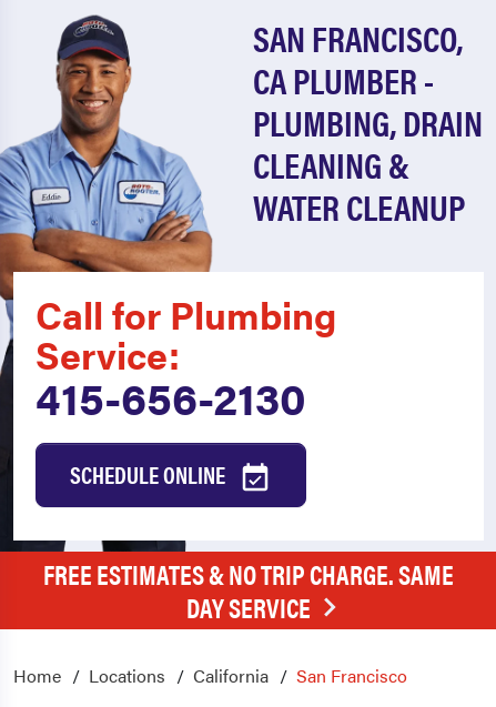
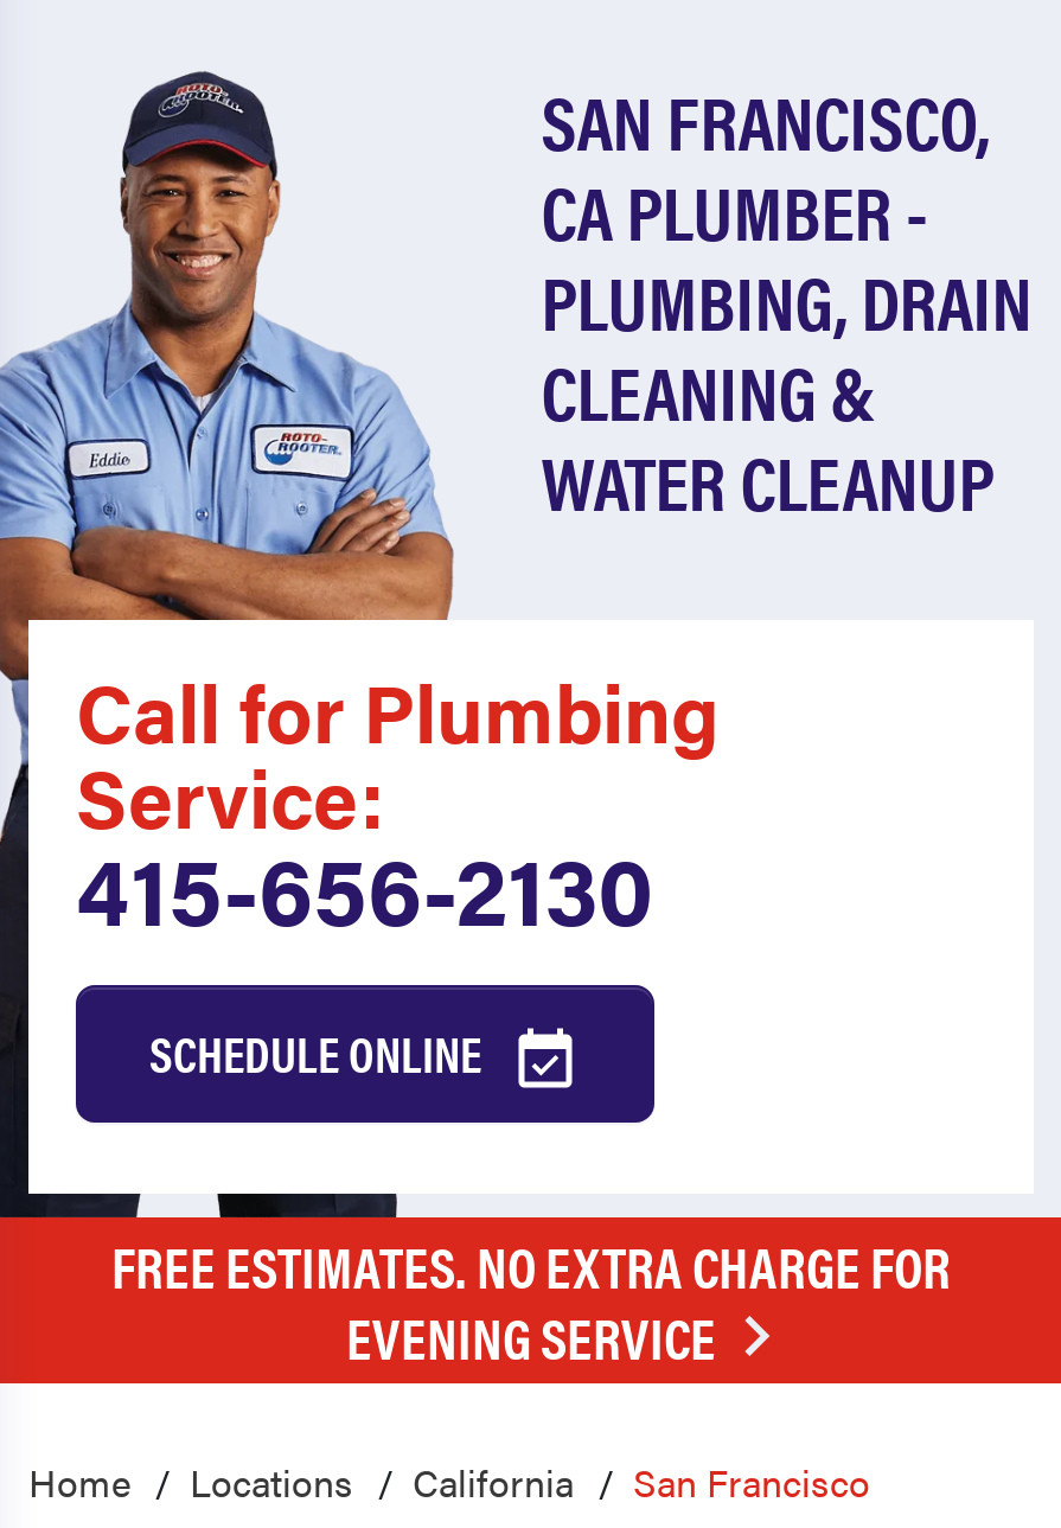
- FREE ESTIMATES & NO TRIP CHARGE. SAME
- DAY SERVICE
+ FREE ESTIMATES. NO EXTRA CHARGE FOR
+ EVENING SERVICE
